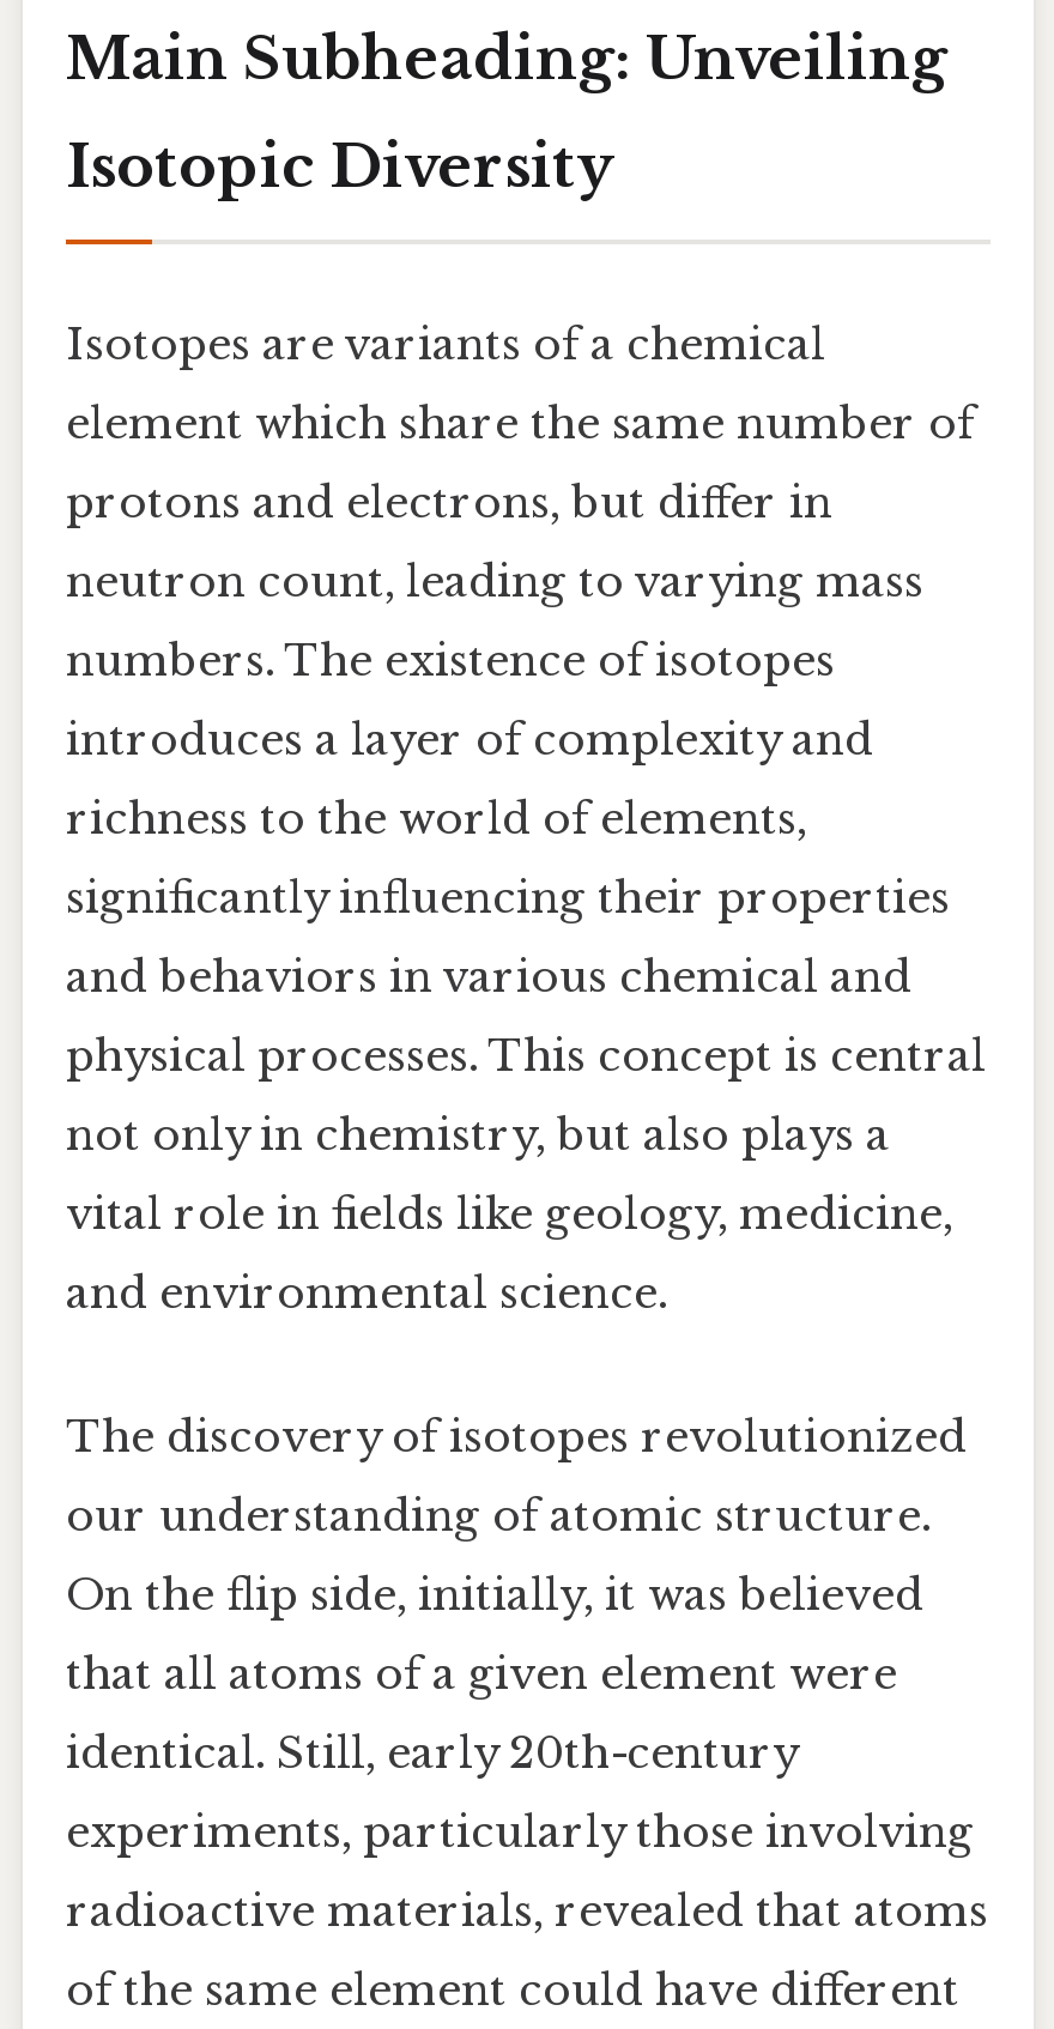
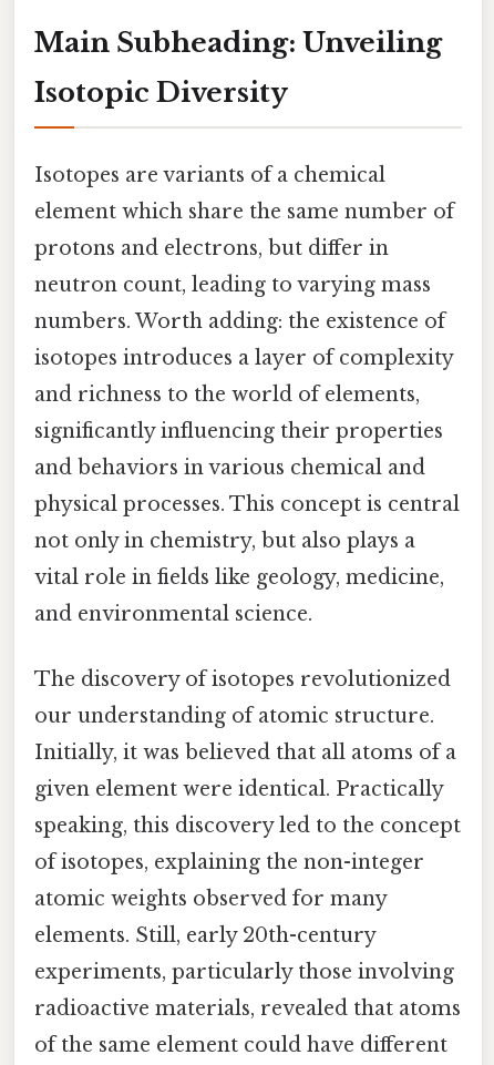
- numbers. The existence of isotopes
+ numbers. Worth adding: the existence of

- introduces a layer of complexity and
+ isotopes introduces a layer of complexity

- richness to the world of elements,
+ and richness to the world of elements,

- On the flip side, initially, it was believed
- that all atoms of a given element were
- identical. Still, early 20th-century
+ Initially, it was believed that all atoms of a
+ given element were identical. Practically
+ speaking, this discovery led to the concept
+ of isotopes, explaining the non-integer
+ atomic weights observed for many
+ elements. Still, early 20th-century
